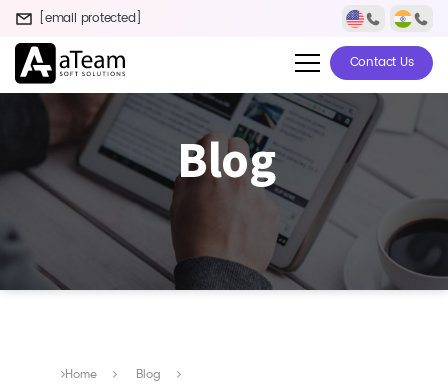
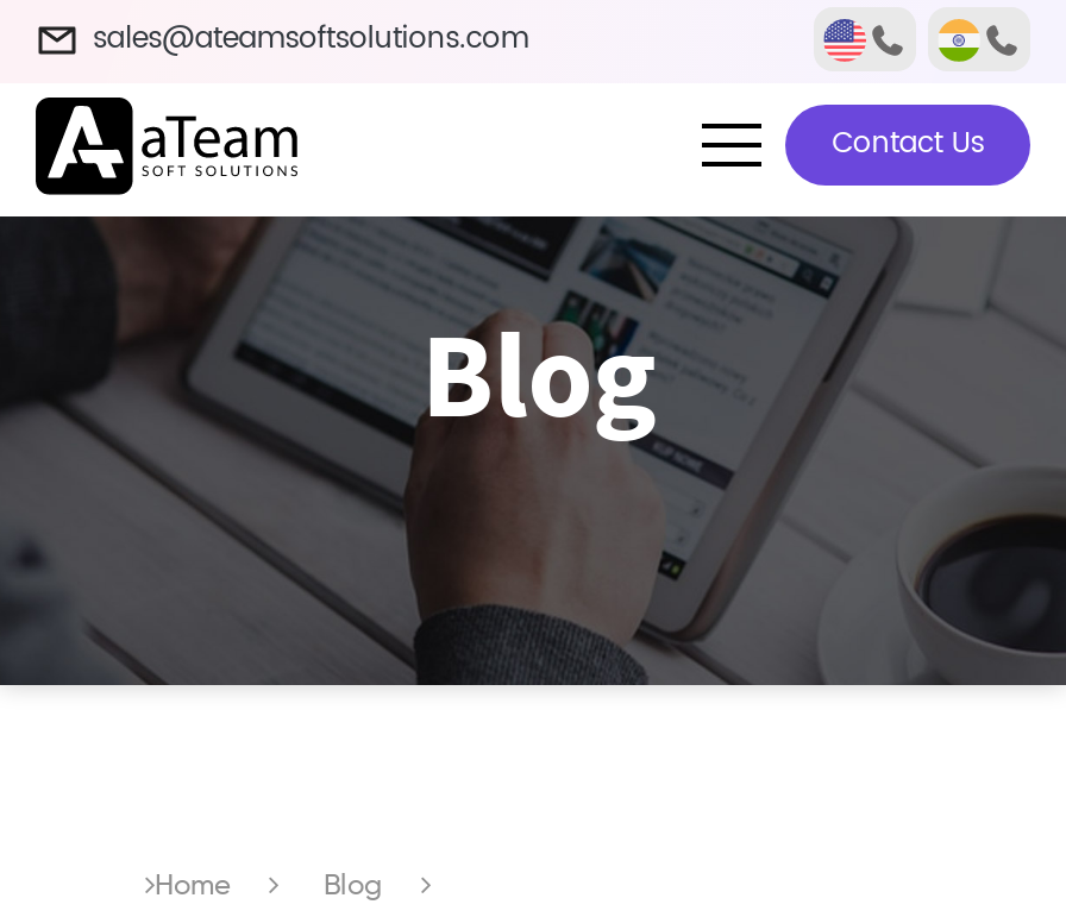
- [email protected]
+ sales@ateamsoftsolutions.com
